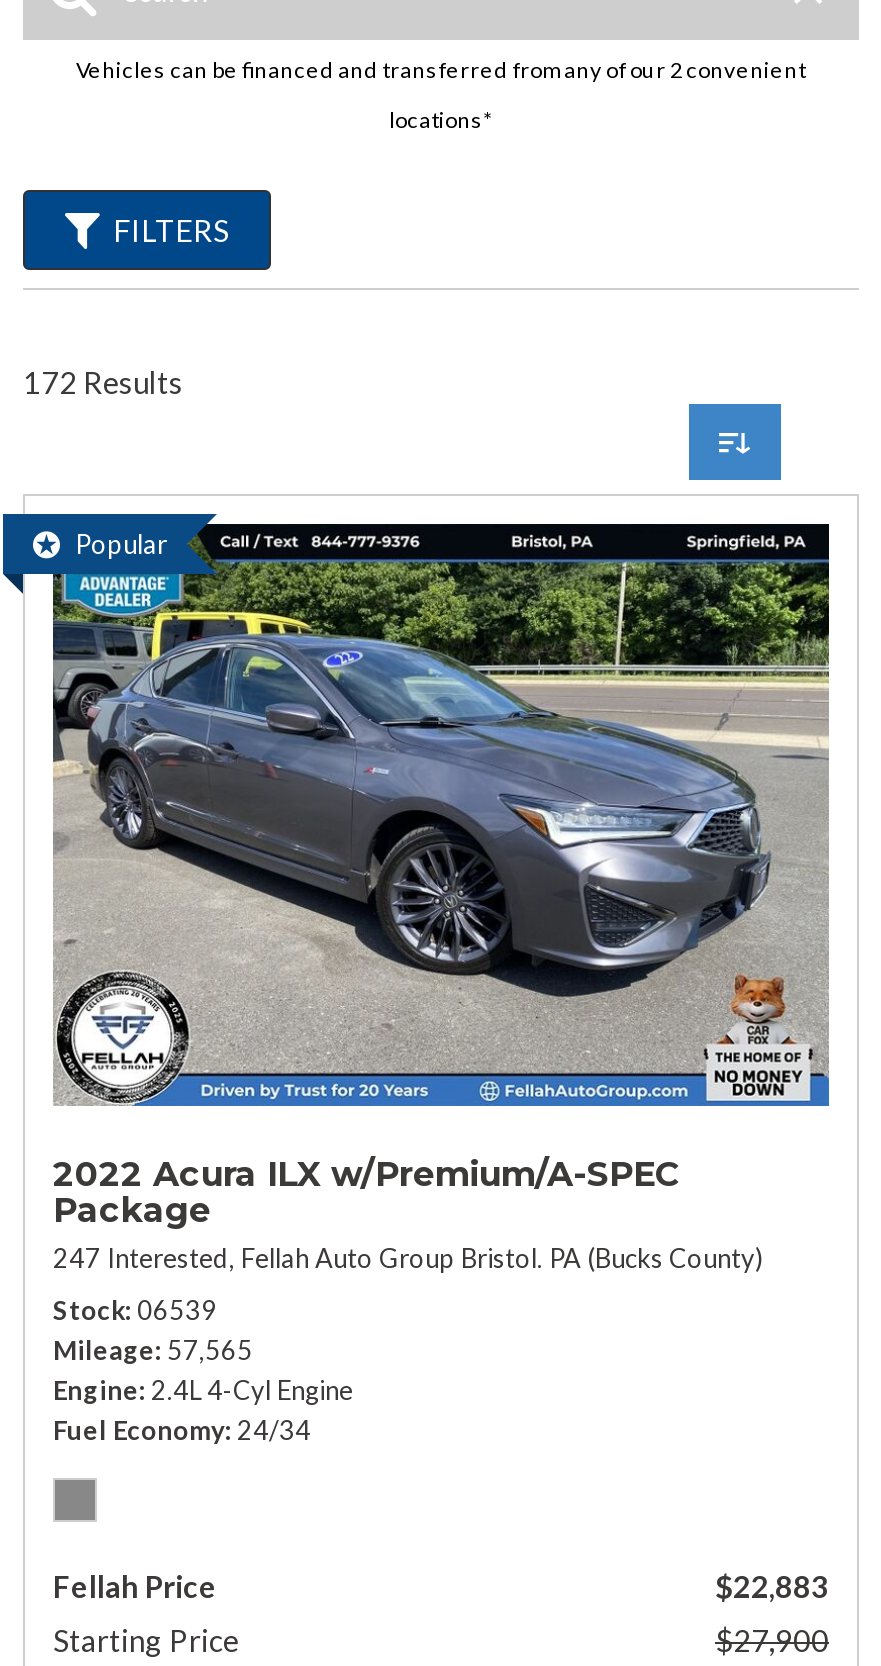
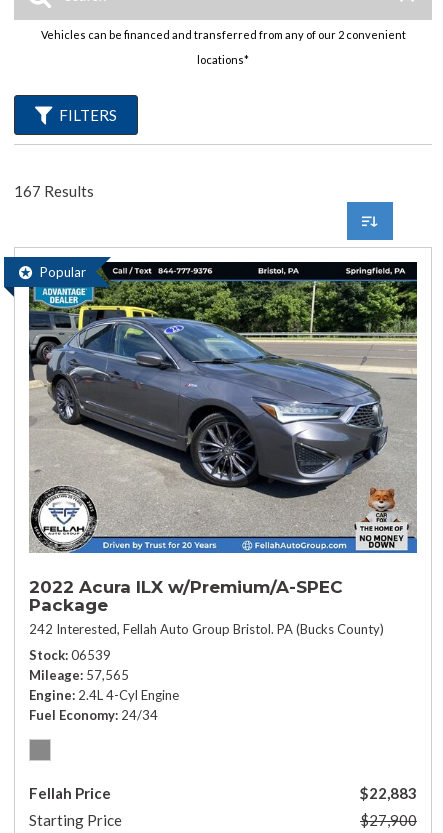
- 172 Results
+ 167 Results

- 247 Interested, Fellah Auto Group Bristol. PA (Bucks County)
+ 242 Interested, Fellah Auto Group Bristol. PA (Bucks County)
